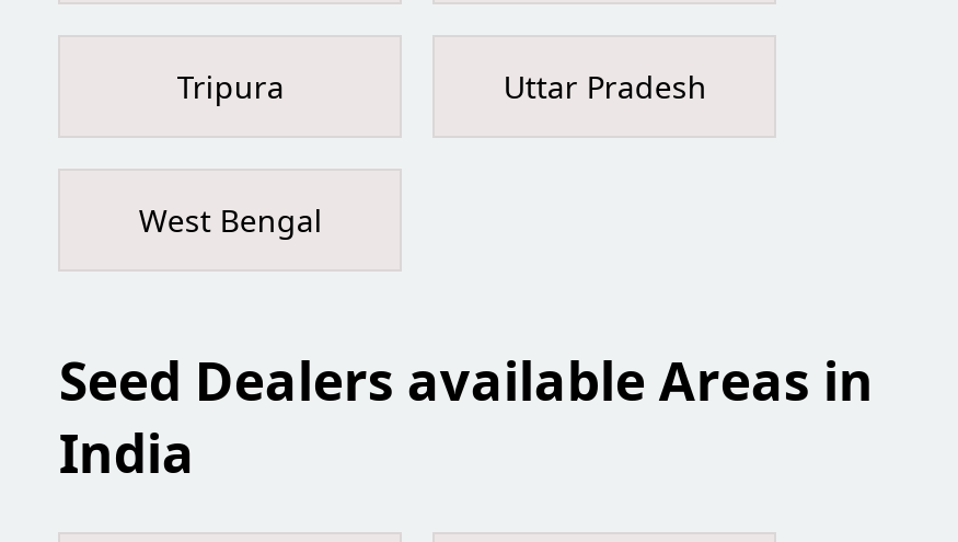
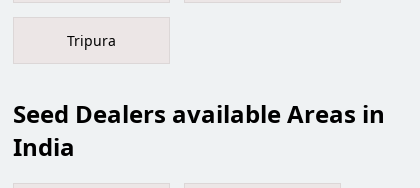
- Uttar Pradesh
- West Bengal
